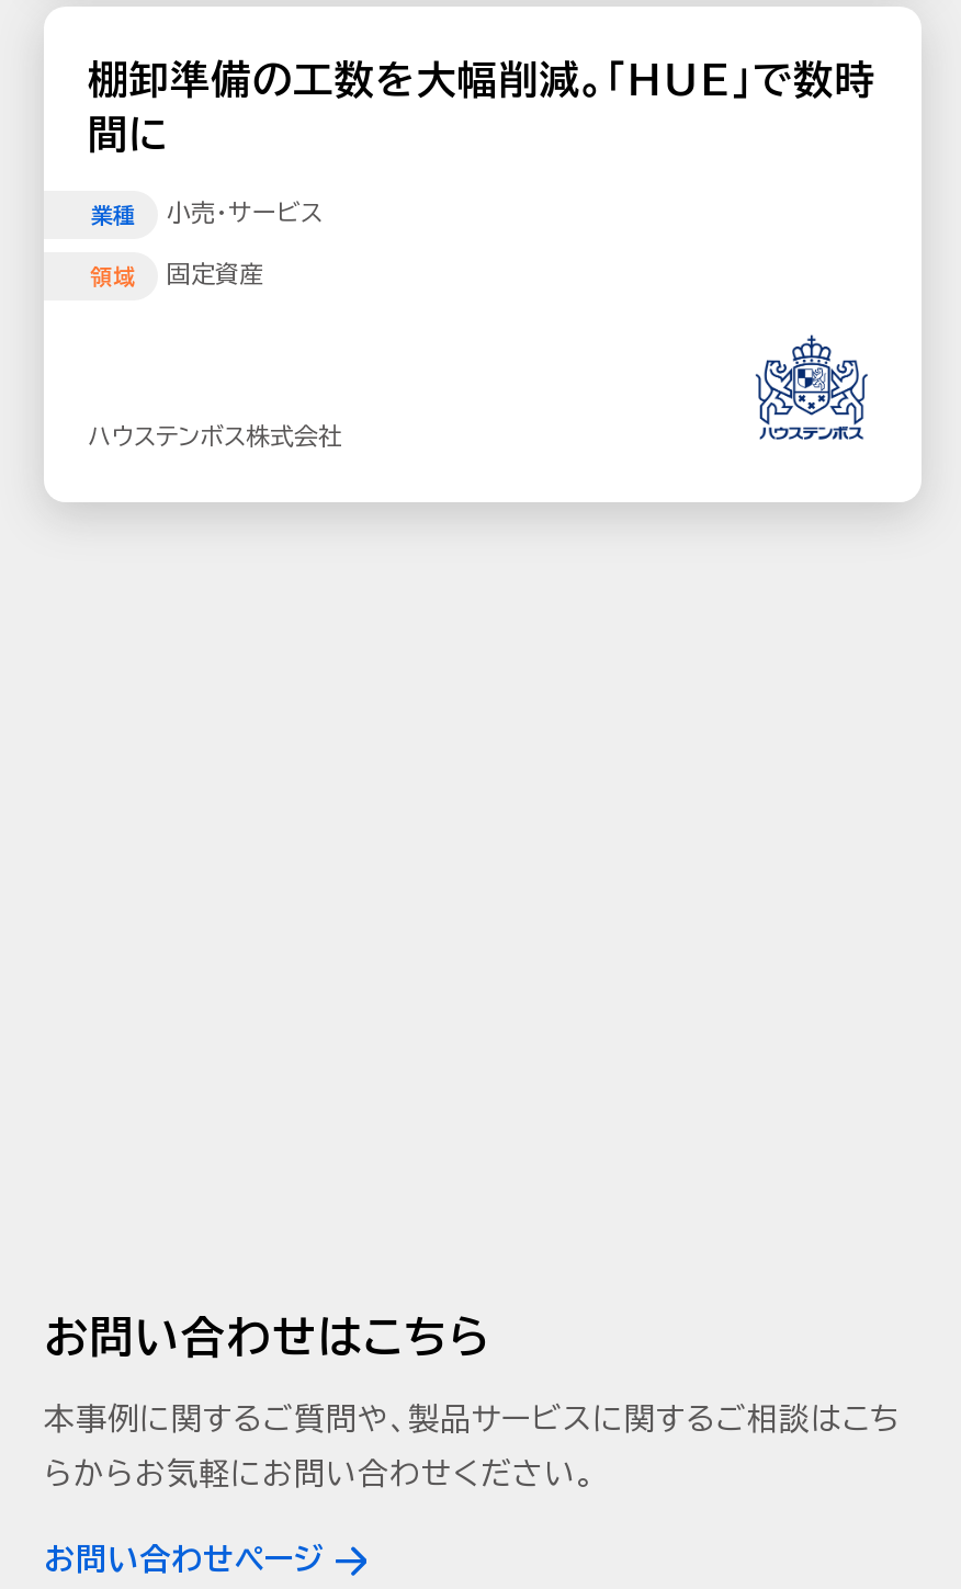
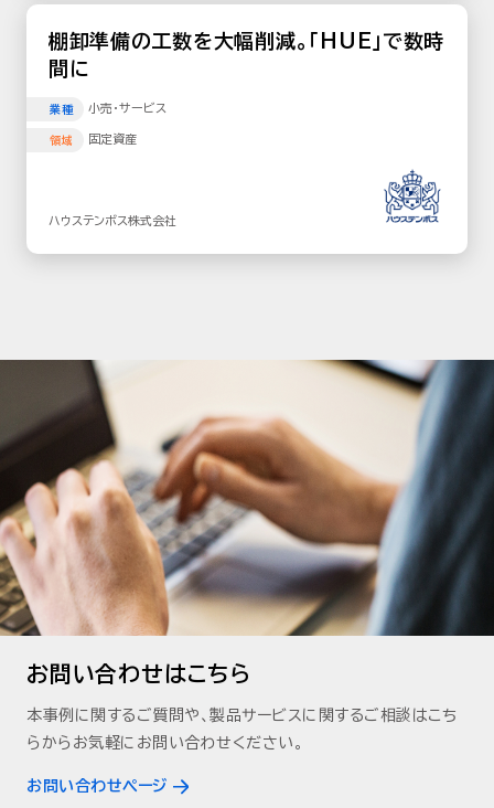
+ [image]
